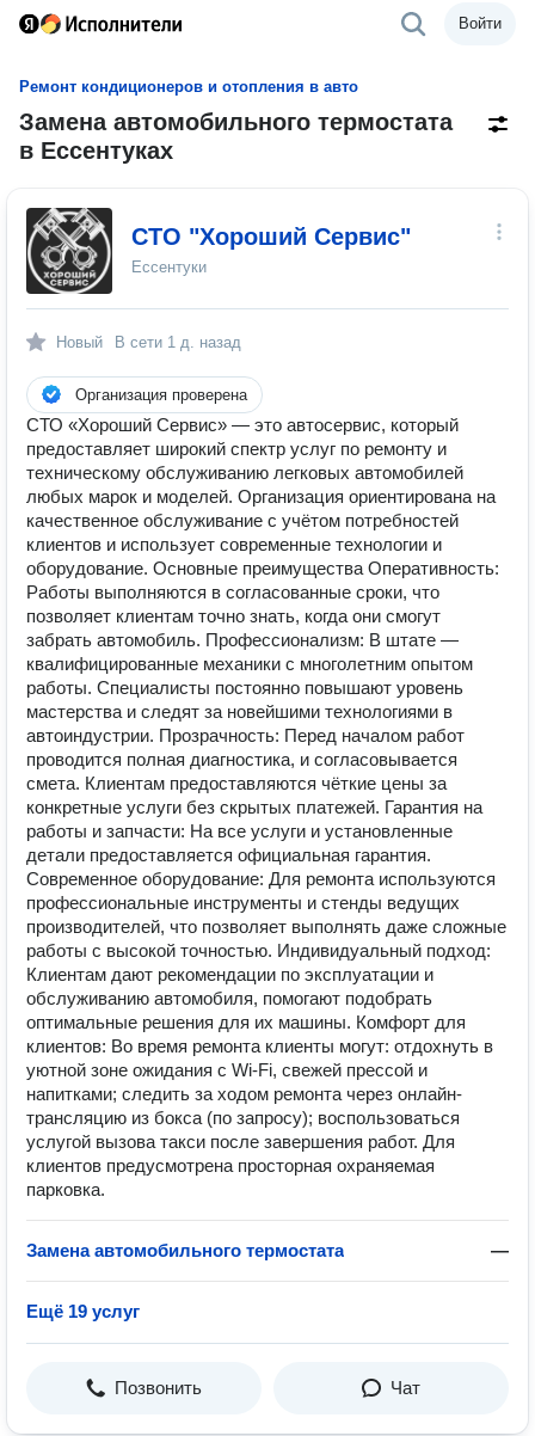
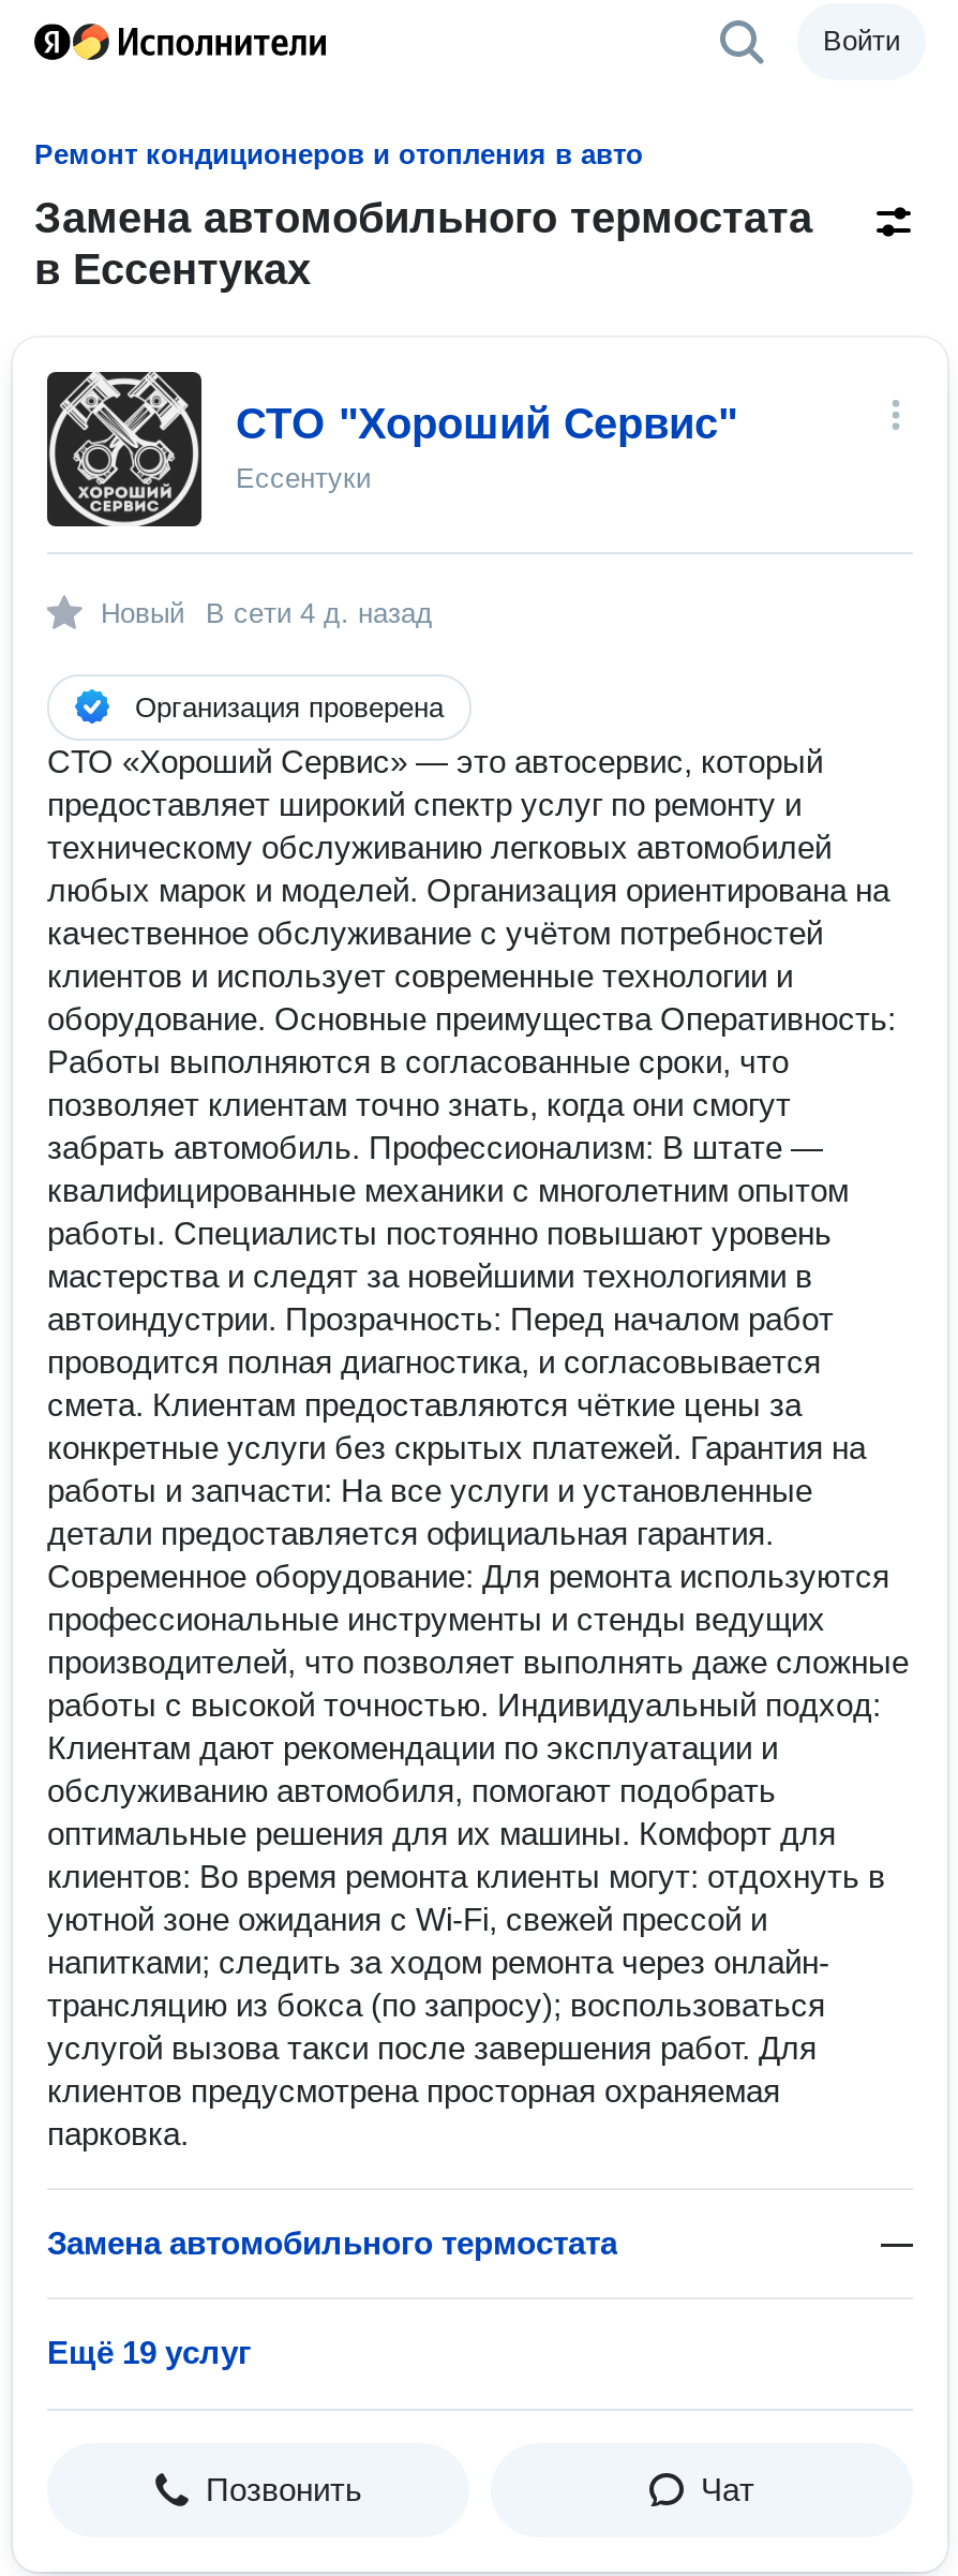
- Новый В сети 1 д. назад
+ Новый В сети 4 д. назад
